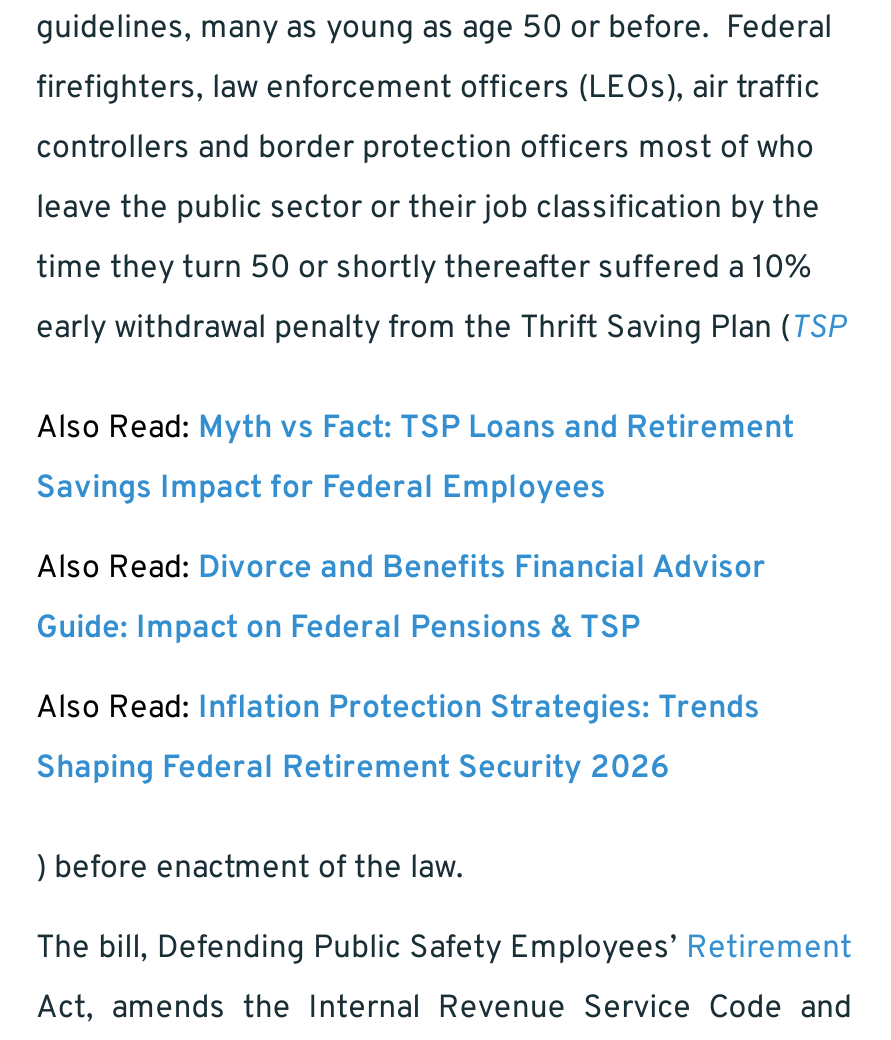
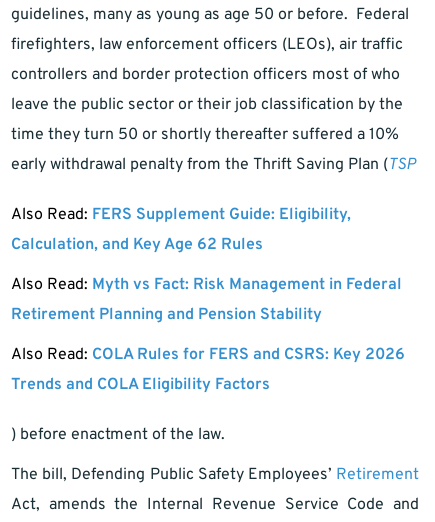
- Also Read: Myth vs Fact: TSP Loans and Retirement
+ Also Read: FERS Supplement Guide: Eligibility,

- Savings Impact for Federal Employees
+ Calculation, and Key Age 62 Rules

- Also Read: Divorce and Benefits Financial Advisor
+ Also Read: Myth vs Fact: Risk Management in Federal

- Guide: Impact on Federal Pensions & TSP
+ Retirement Planning and Pension Stability

- Also Read: Inflation Protection Strategies: Trends
+ Also Read: COLA Rules for FERS and CSRS: Key 2026

- Shaping Federal Retirement Security 2026
+ Trends and COLA Eligibility Factors
